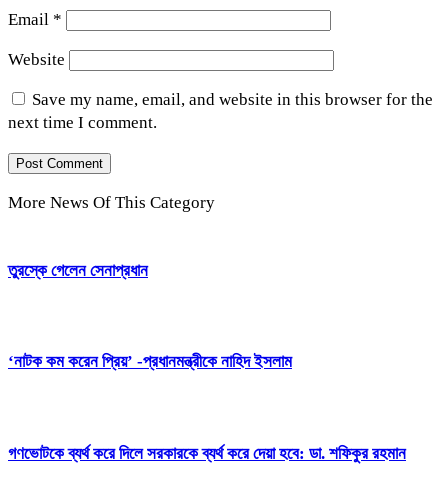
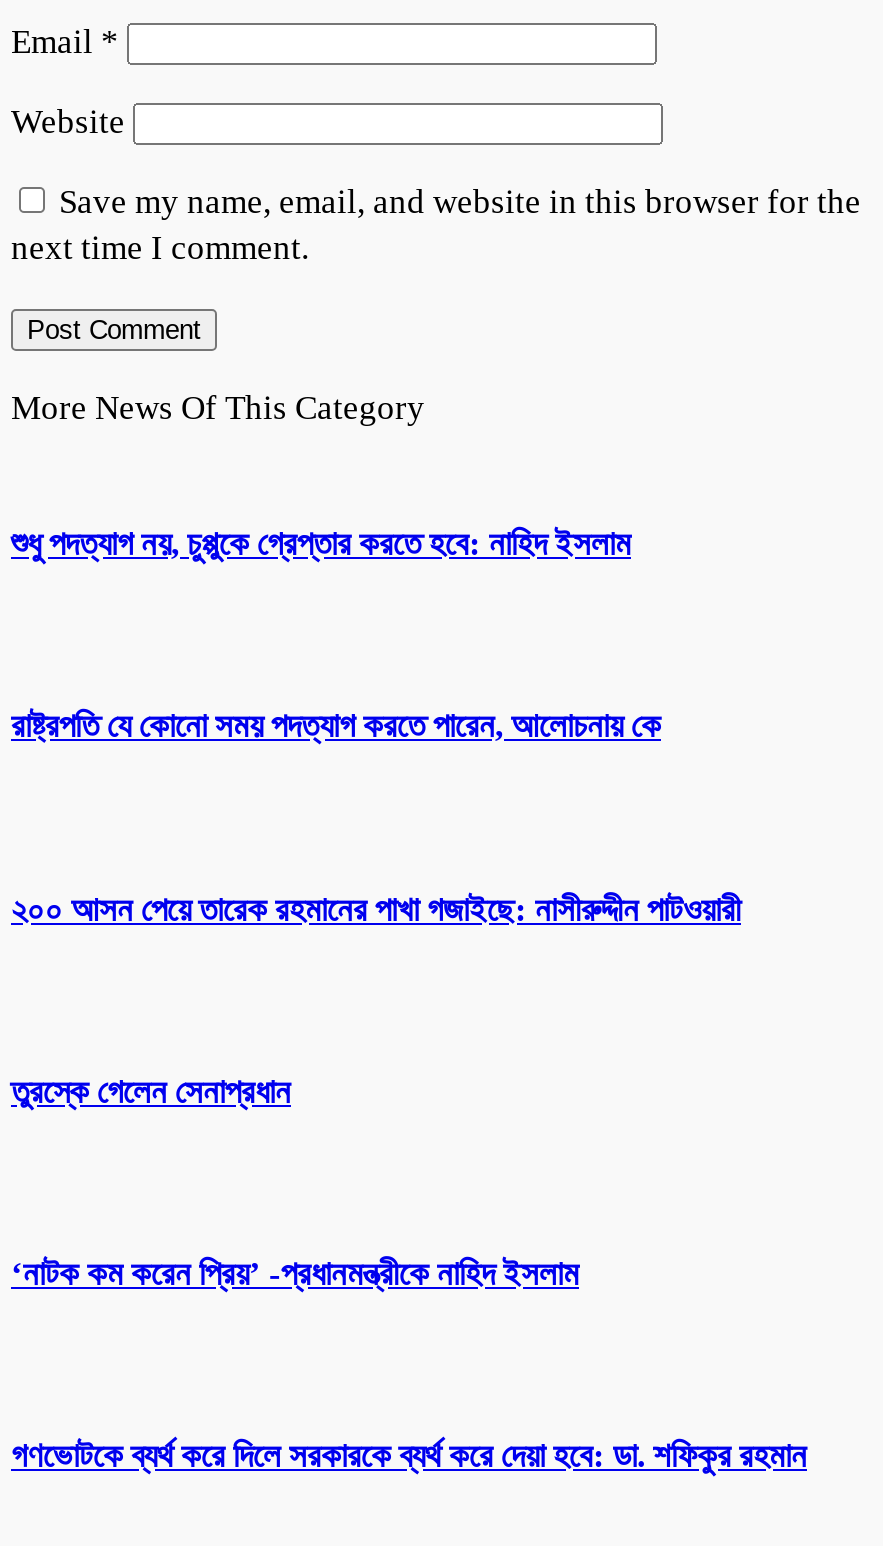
+ শুধু পদত্যাগ নয়, চুপ্পুকে গ্রেপ্তার করতে হবে: নাহিদ ইসলাম

+ রাষ্ট্রপতি যে কোনো সময় পদত্যাগ করতে পারেন, আলোচনায় কে

+ ২০০ আসন পেয়ে তারেক রহমানের পাখা গজাইছে: নাসীরুদ্দীন পাটওয়ারী
